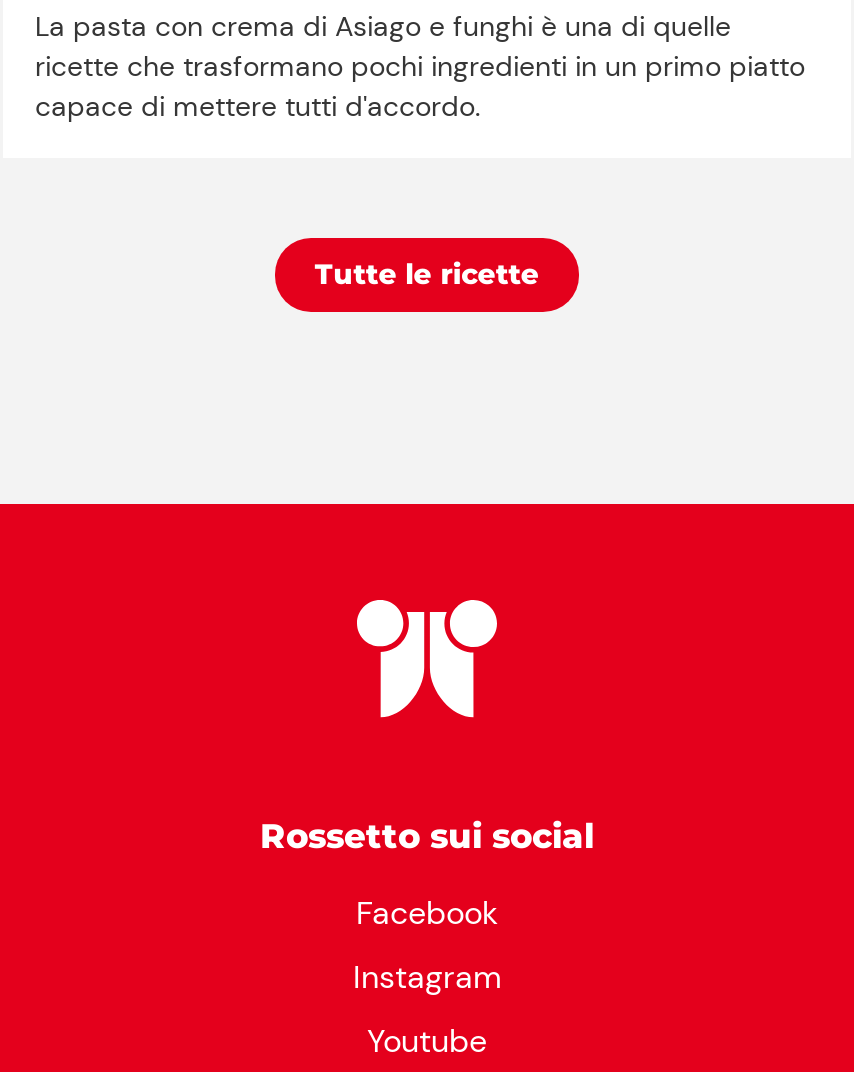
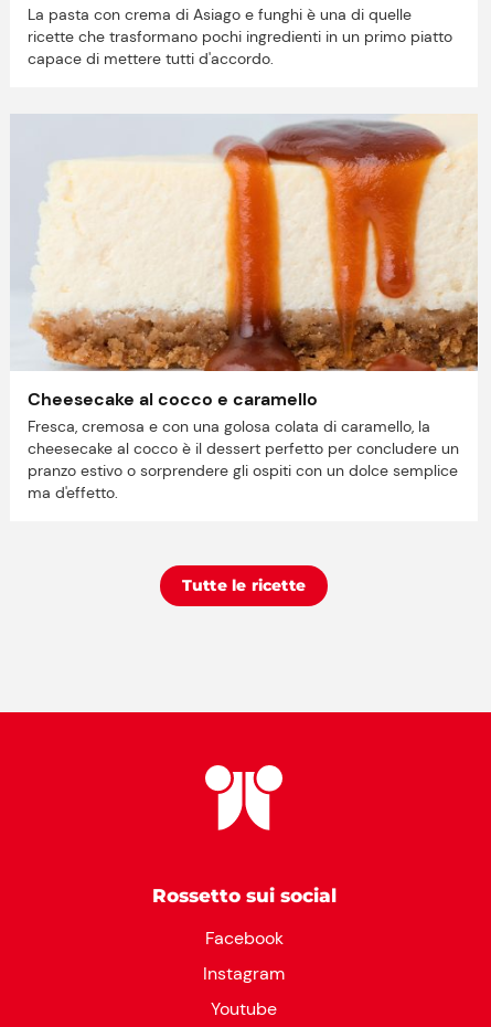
+ [image]
+ Cheesecake al cocco e caramello
+ Fresca, cremosa e con una golosa colata di caramello, la
+ cheesecake al cocco è il dessert perfetto per concludere un
+ pranzo estivo o sorprendere gli ospiti con un dolce semplice
+ ma d'effetto.
